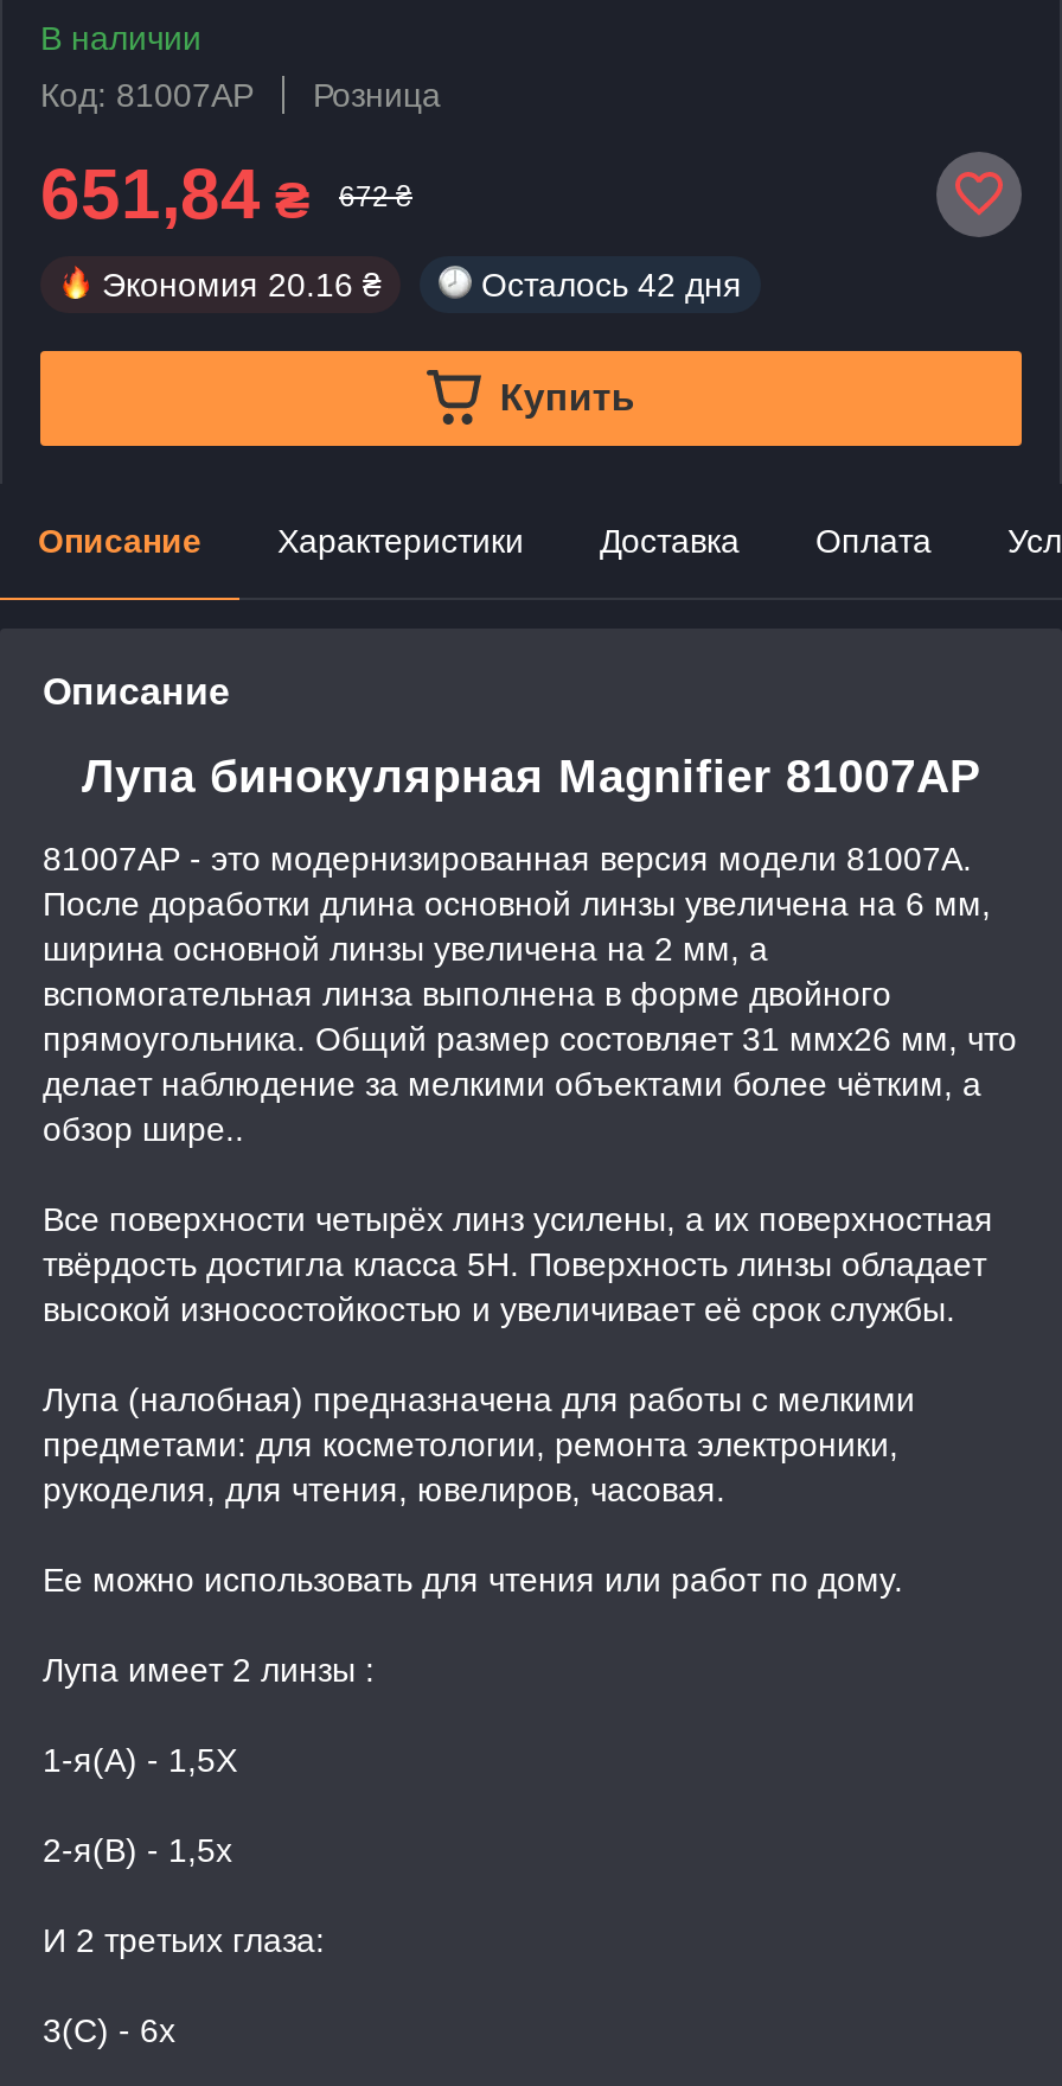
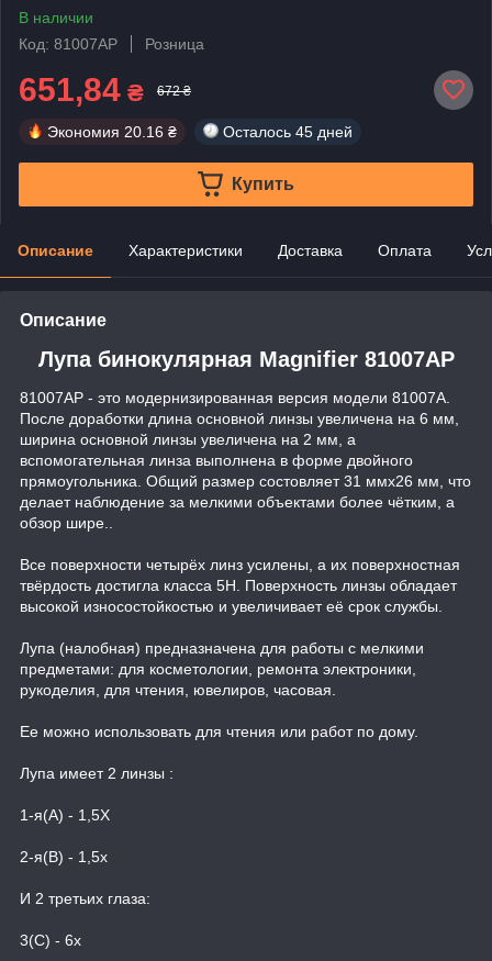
- Осталось 42 дня
+ Осталось 45 дней
